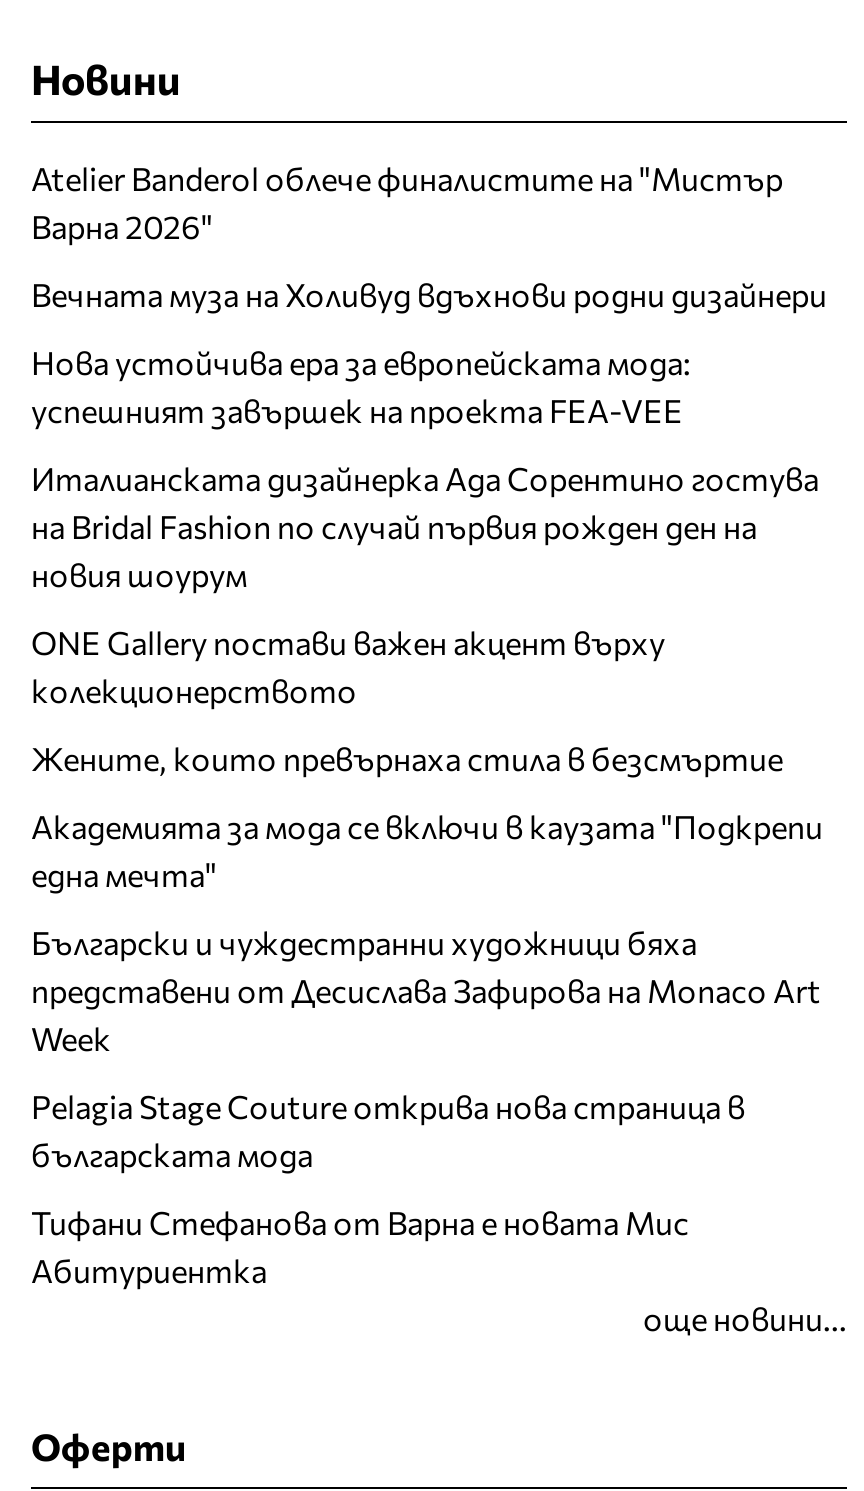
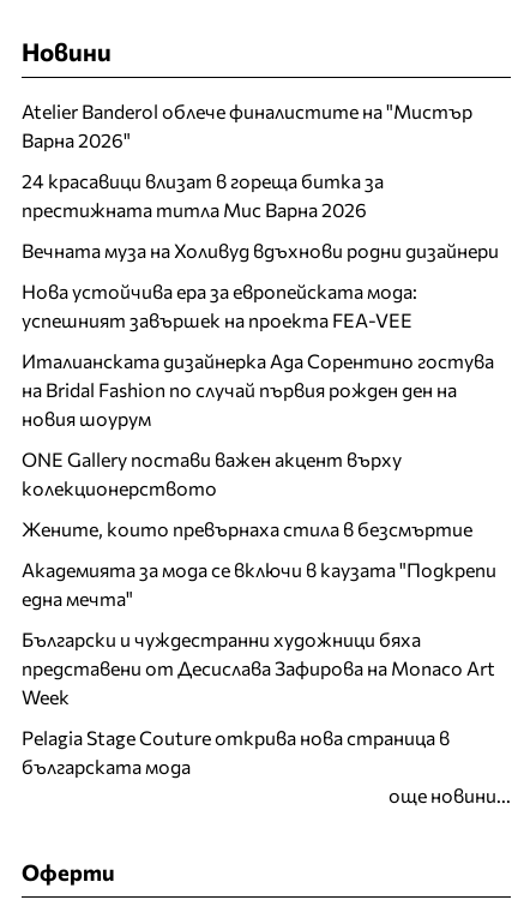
+ 24 красавици влизат в гореща битка за
+ престижната титла Мис Варна 2026

moved down: Вечната муза на Холивуд вдъхнови родни дизайнери | Нова устойчива ера за европейската мода: | успешният завършек на проекта FEA-VEE | ... | Pelagia Stage Couture открива нова страница в | българската мода

- Тифани Стефанова от Варна е новата Мис
- Абитуриентка
